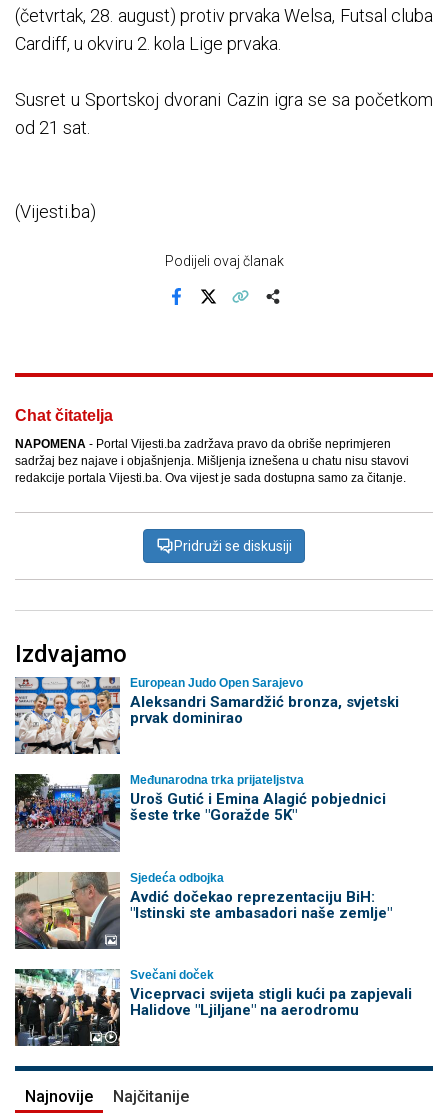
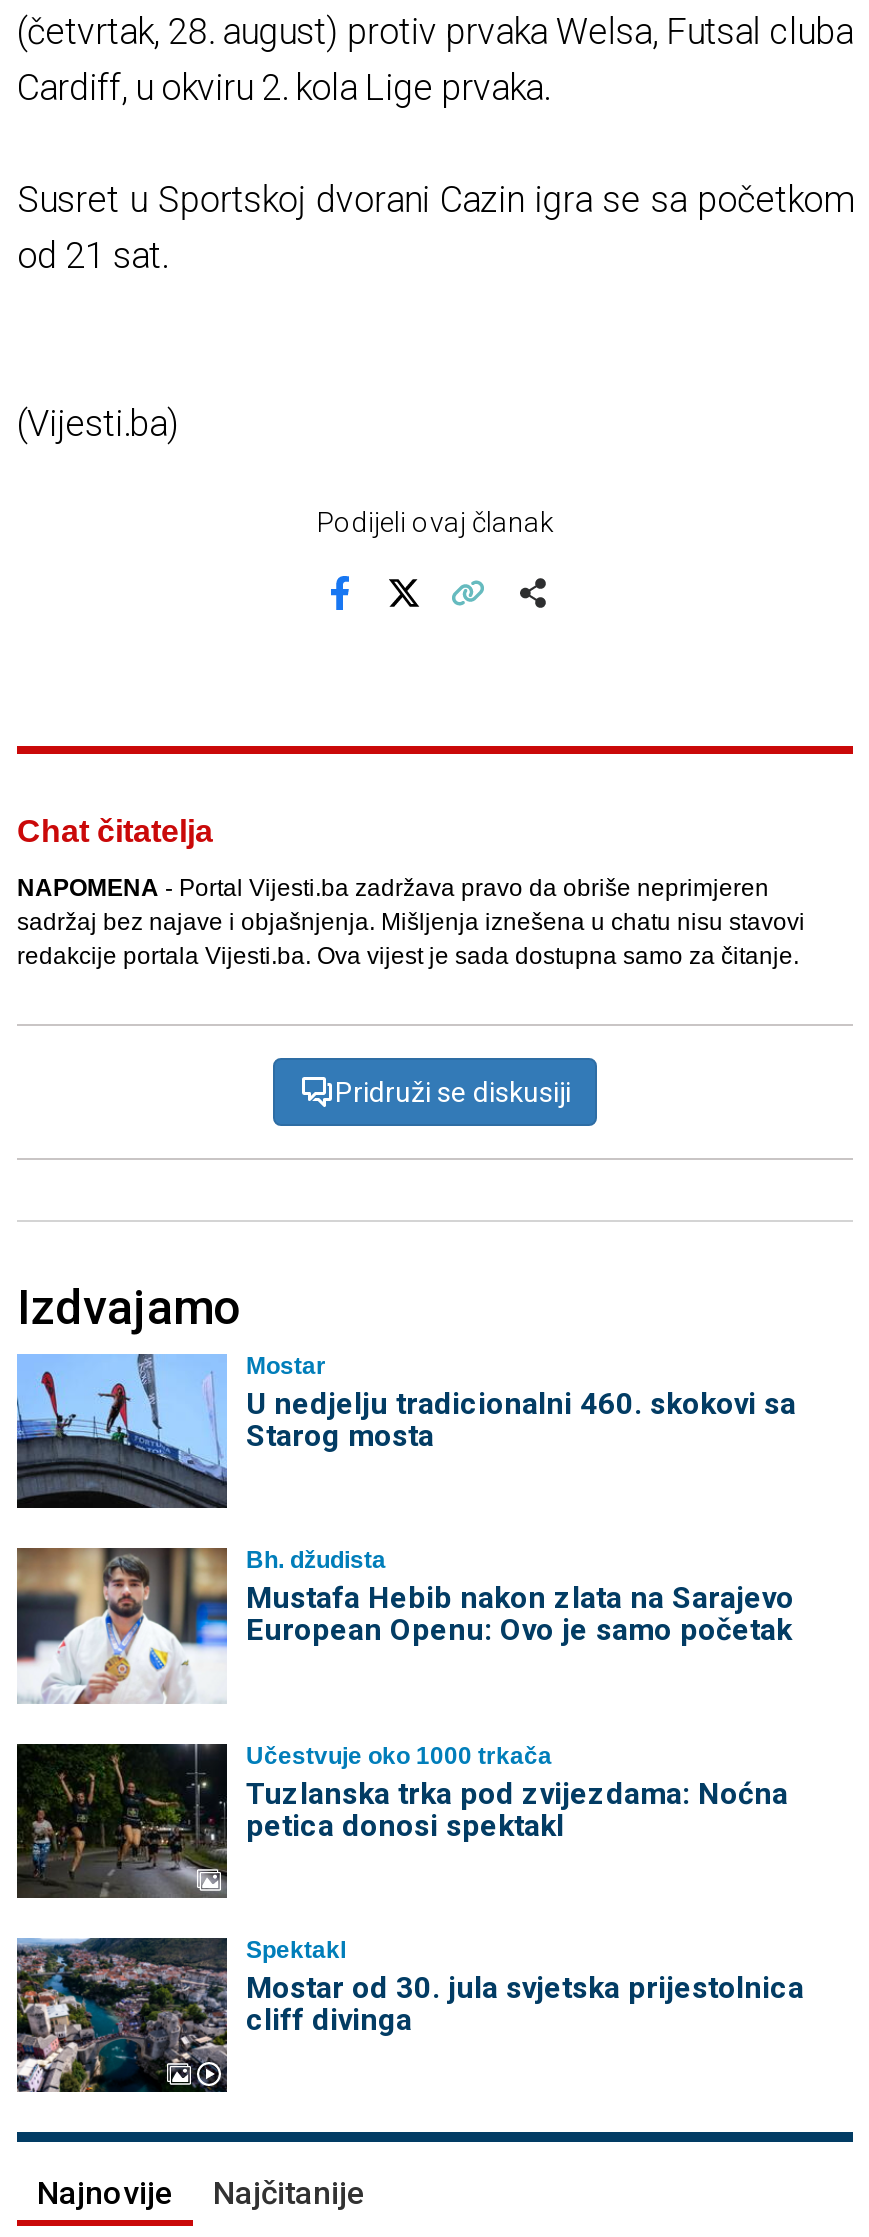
- [image]
- European Judo Open Sarajevo
- Aleksandri Samardžić bronza, svjetski
- prvak dominirao
+ [image]
+ Mostar
+ U nedjelju tradicionalni 460. skokovi sa
+ Starog mosta

- [image]
- Međunarodna trka prijateljstva
- Uroš Gutić i Emina Alagić pobjednici
- šeste trke "Goražde 5K"
+ [image]
+ Bh. džudista
+ Mustafa Hebib nakon zlata na Sarajevo
+ European Openu: Ovo je samo početak

- [image]
- Sjedeća odbojka
- Avdić dočekao reprezentaciju BiH:
- "Istinski ste ambasadori naše zemlje"
+ [image]
+ Učestvuje oko 1000 trkača
+ Tuzlanska trka pod zvijezdama: Noćna
+ petica donosi spektakl

- [image]
- Svečani doček
- Viceprvaci svijeta stigli kući pa zapjevali
- Halidove "Ljiljane" na aerodromu
+ [image]
+ Spektakl
+ Mostar od 30. jula svjetska prijestolnica
+ cliff divinga
